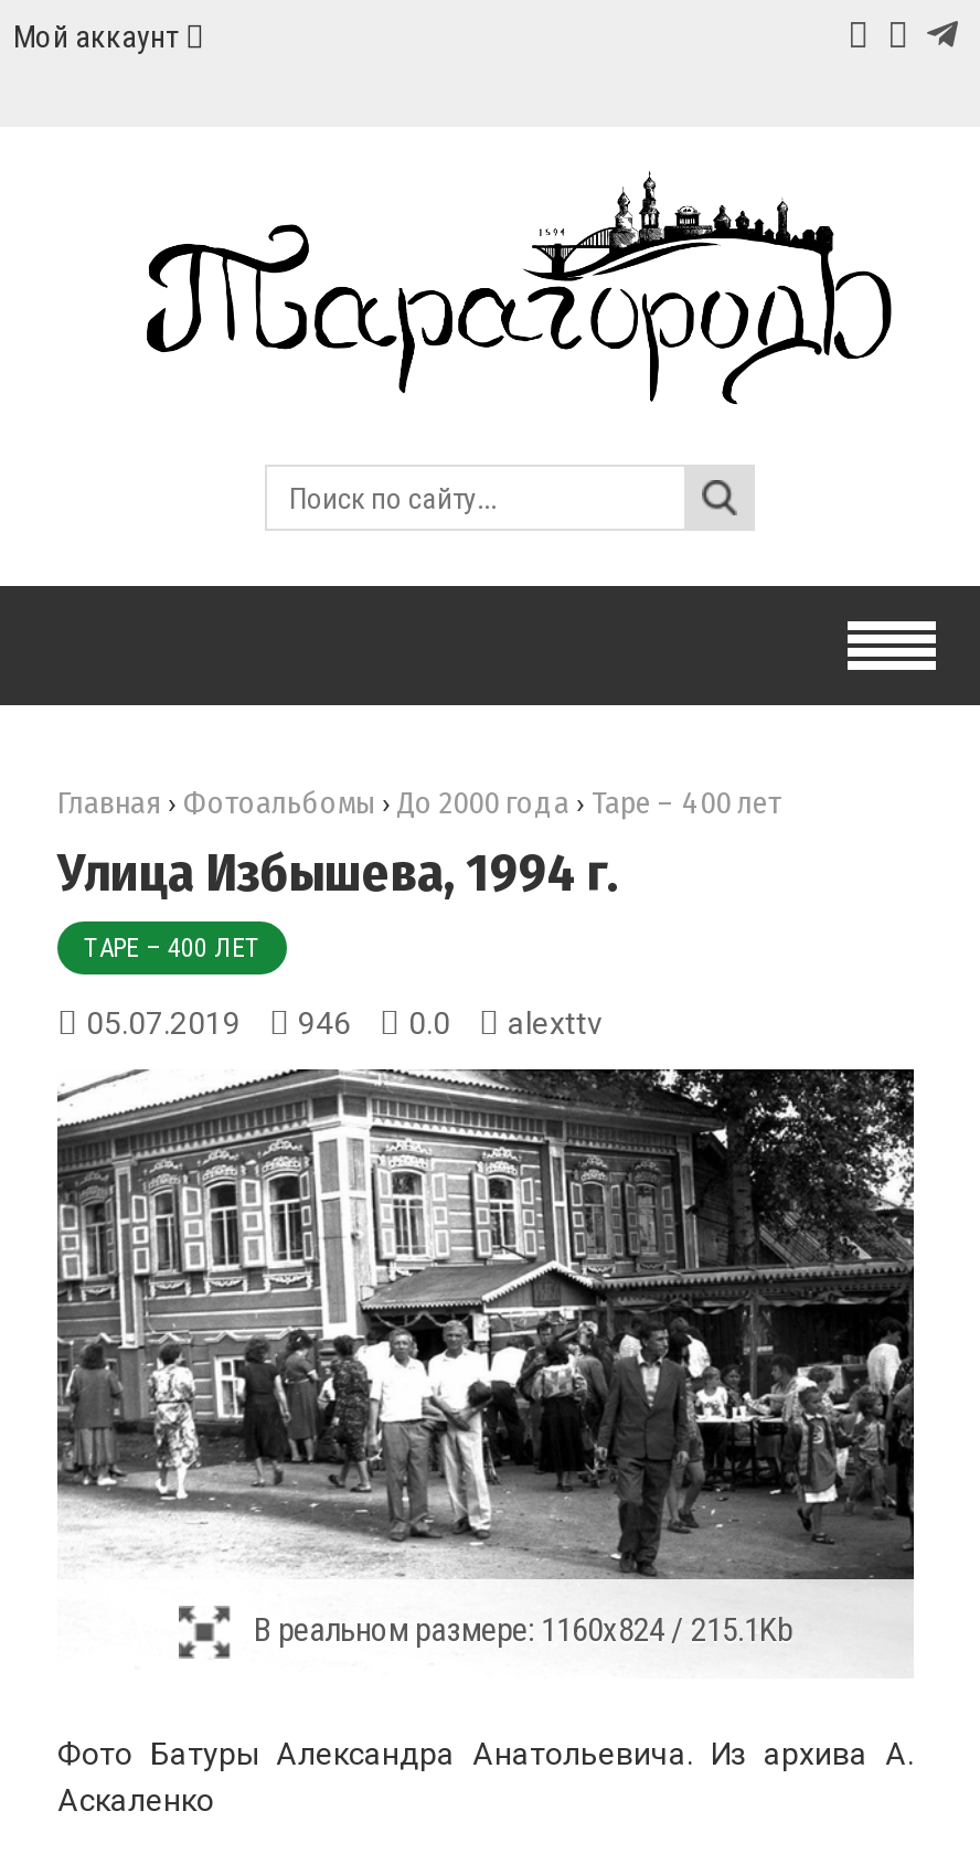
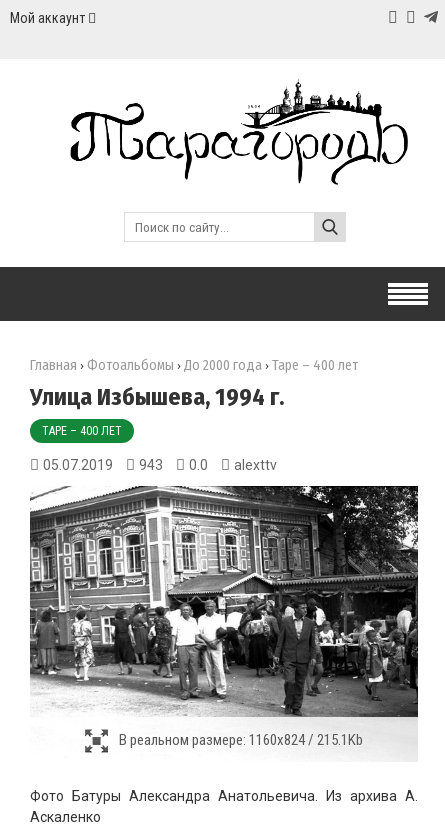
- 05.07.2019 946 0.0 alexttv
+ 05.07.2019 943 0.0 alexttv
